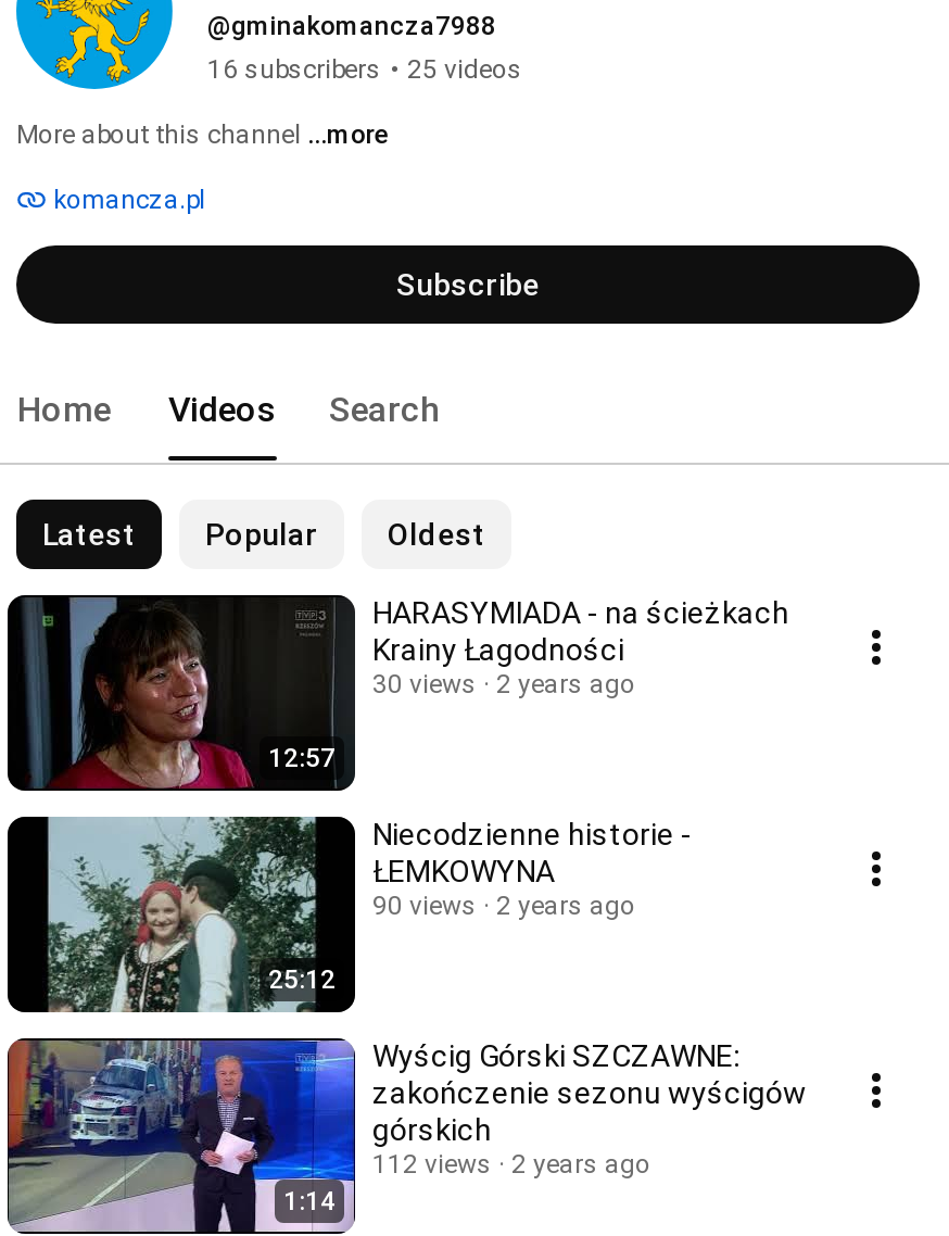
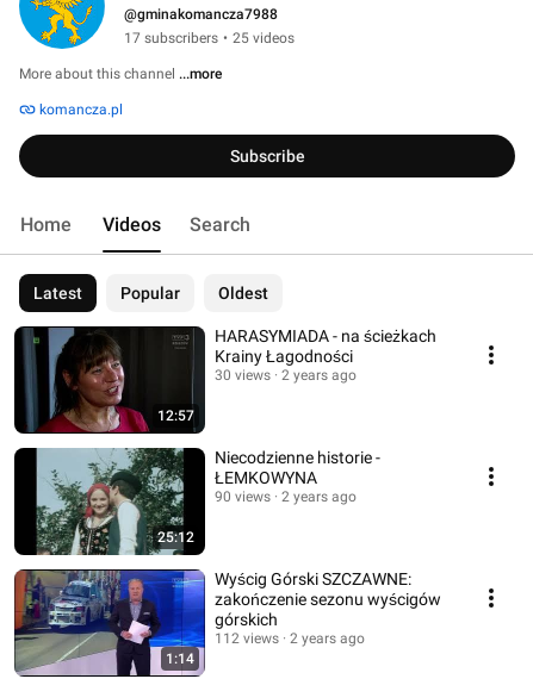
- 16 subscribers • 25 videos
+ 17 subscribers • 25 videos
